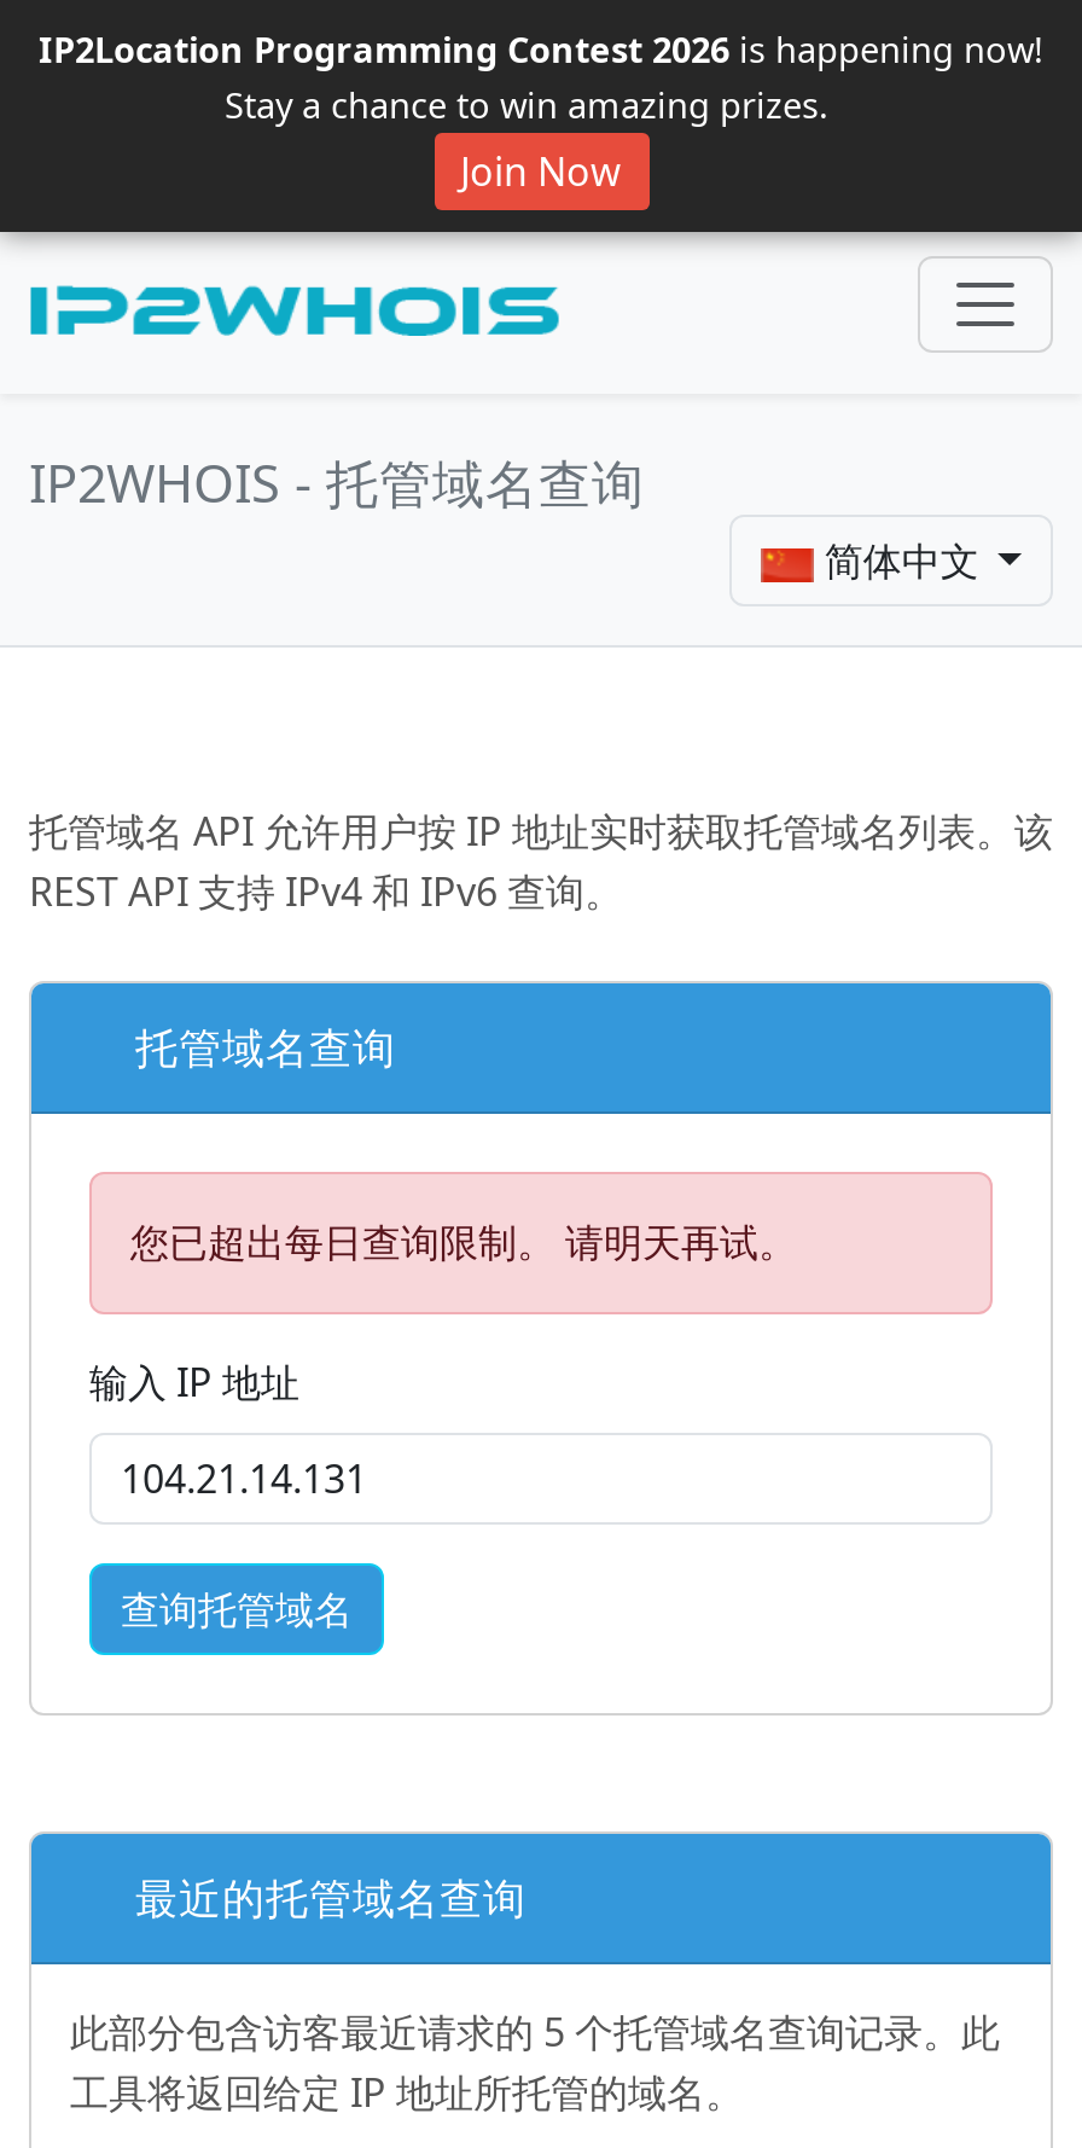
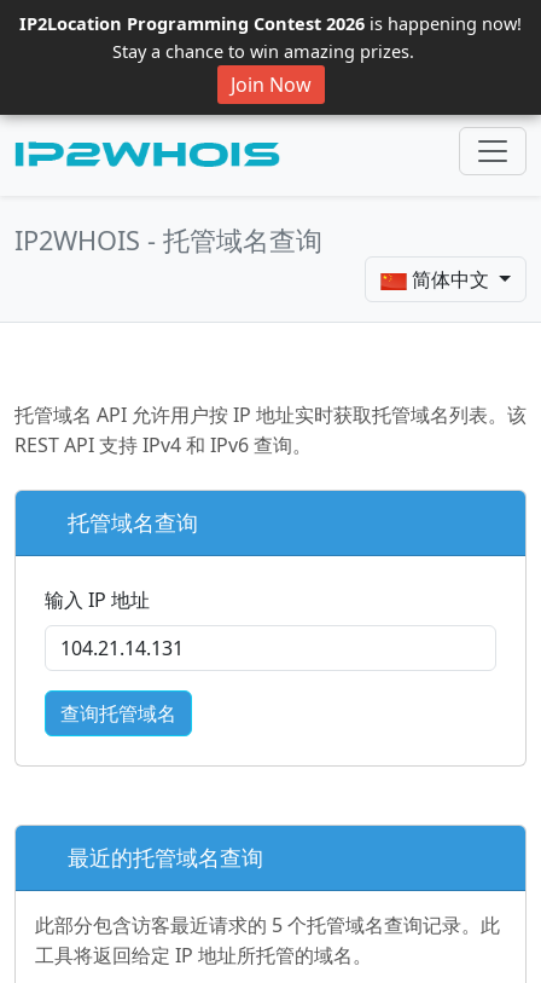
- 您已超出每日查询限制。 请明天再试。
